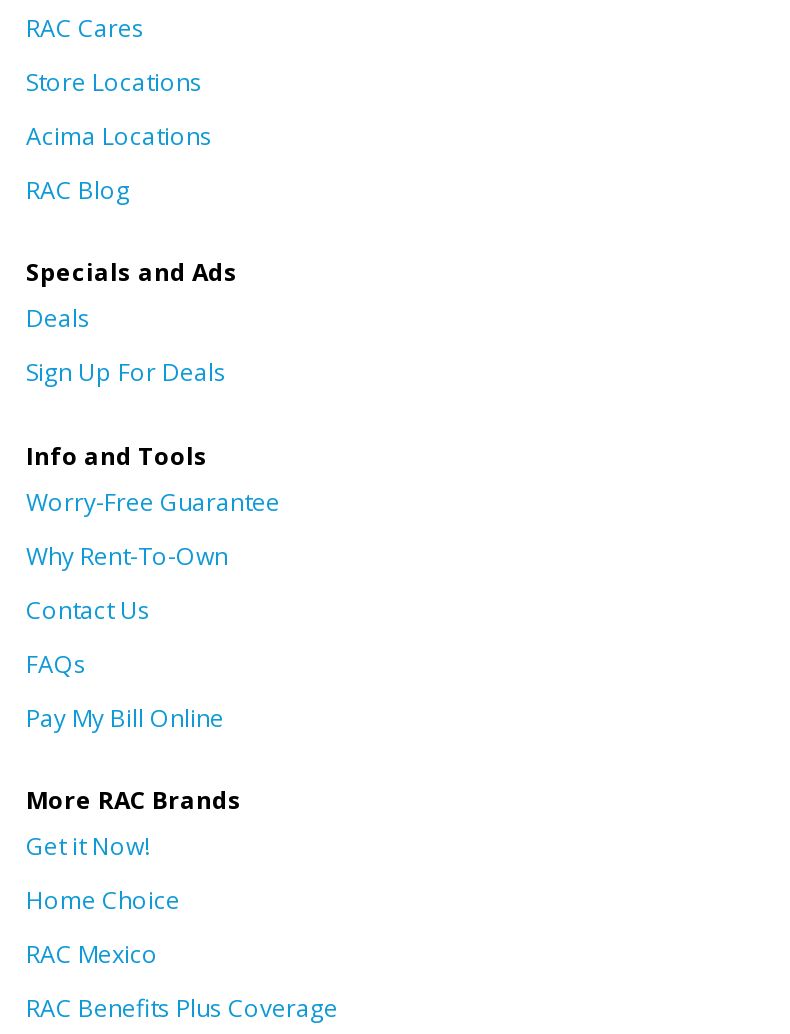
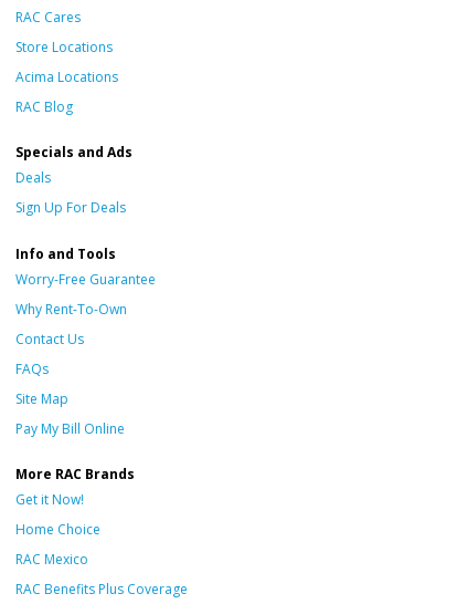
+ Site Map
